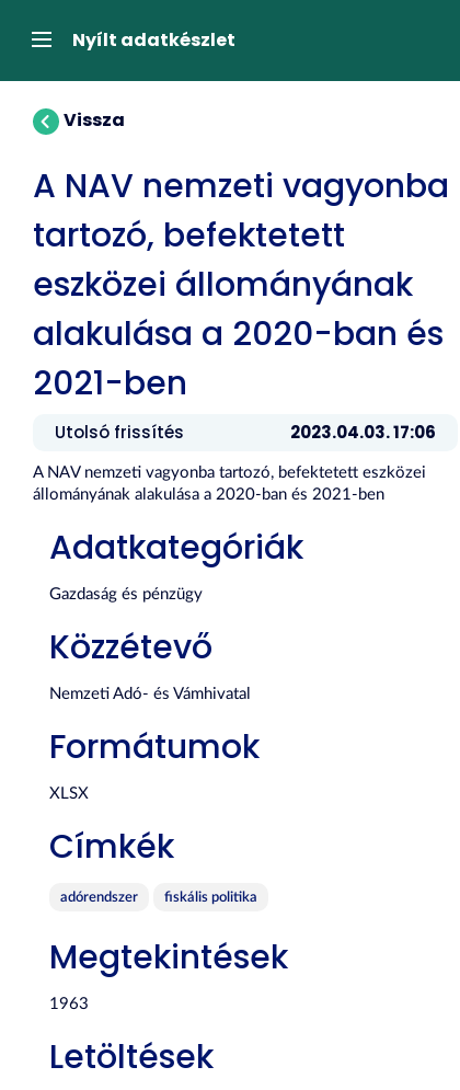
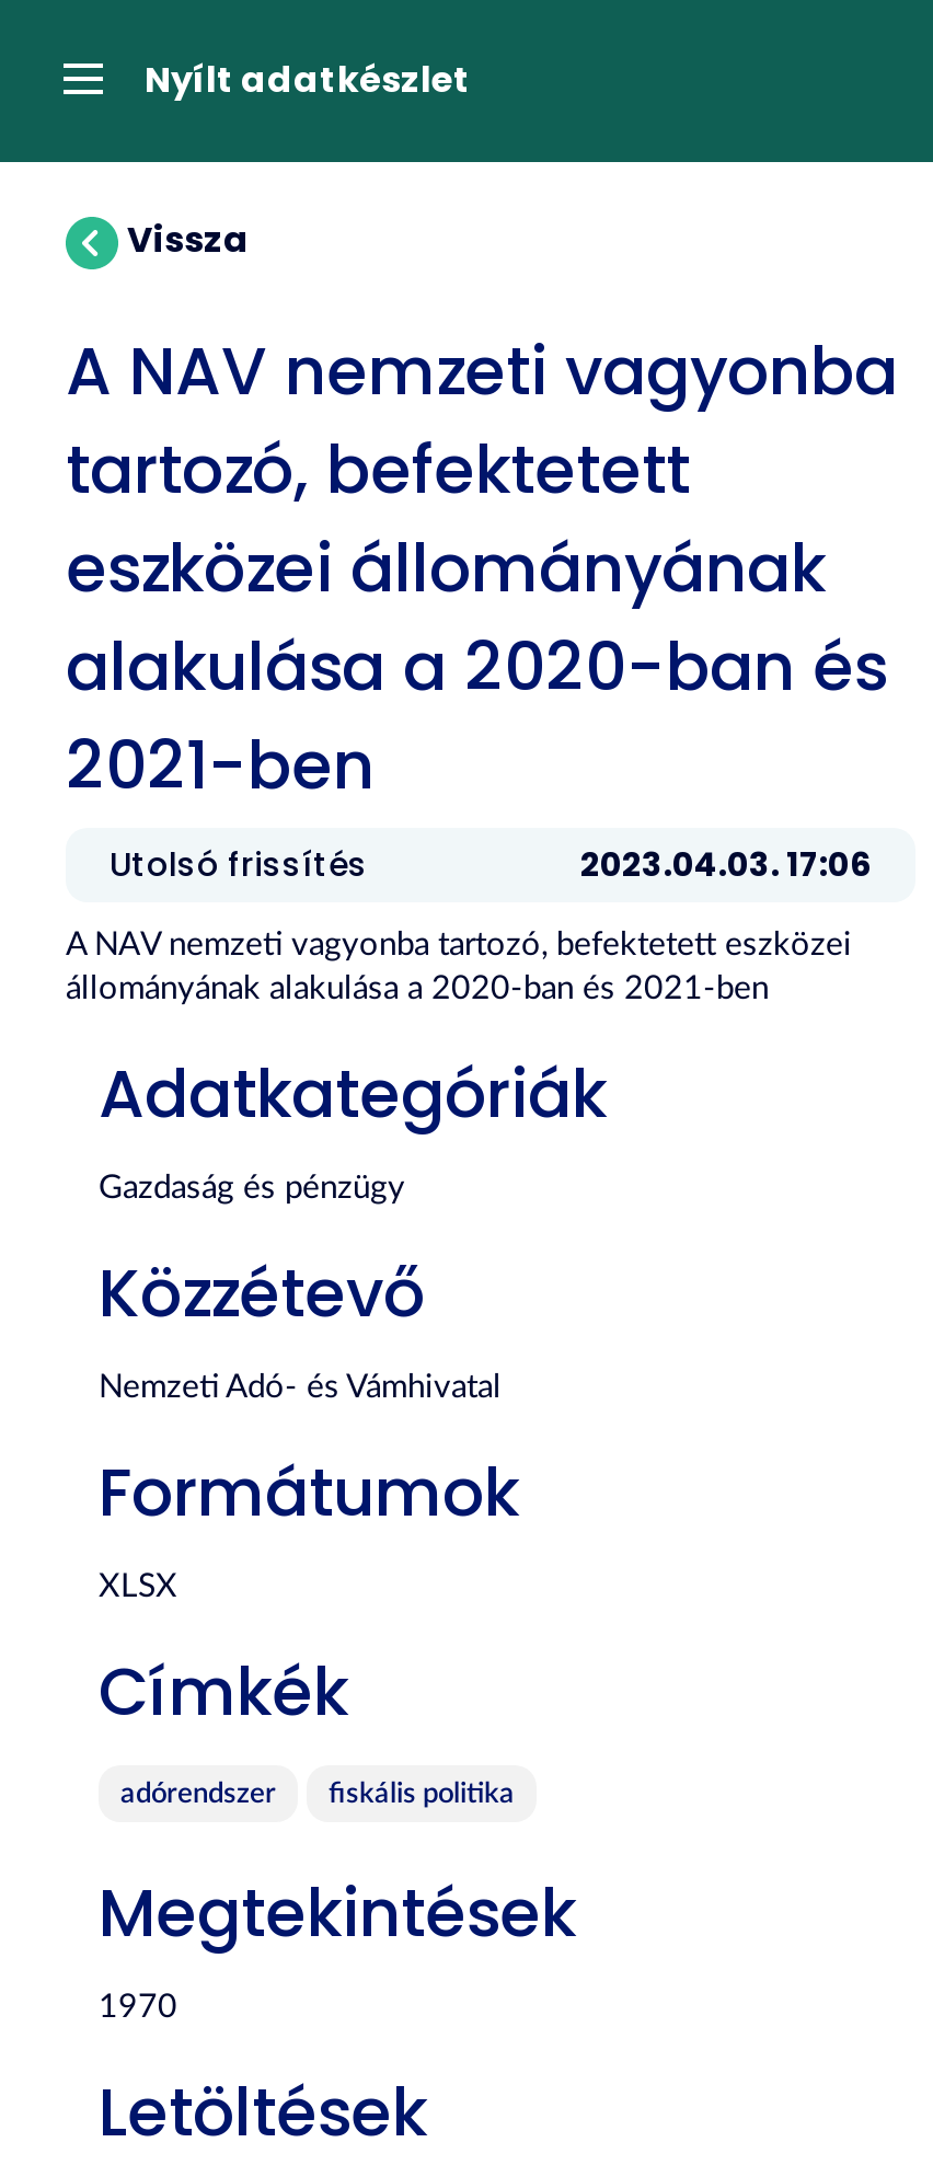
- 1963
+ 1970
